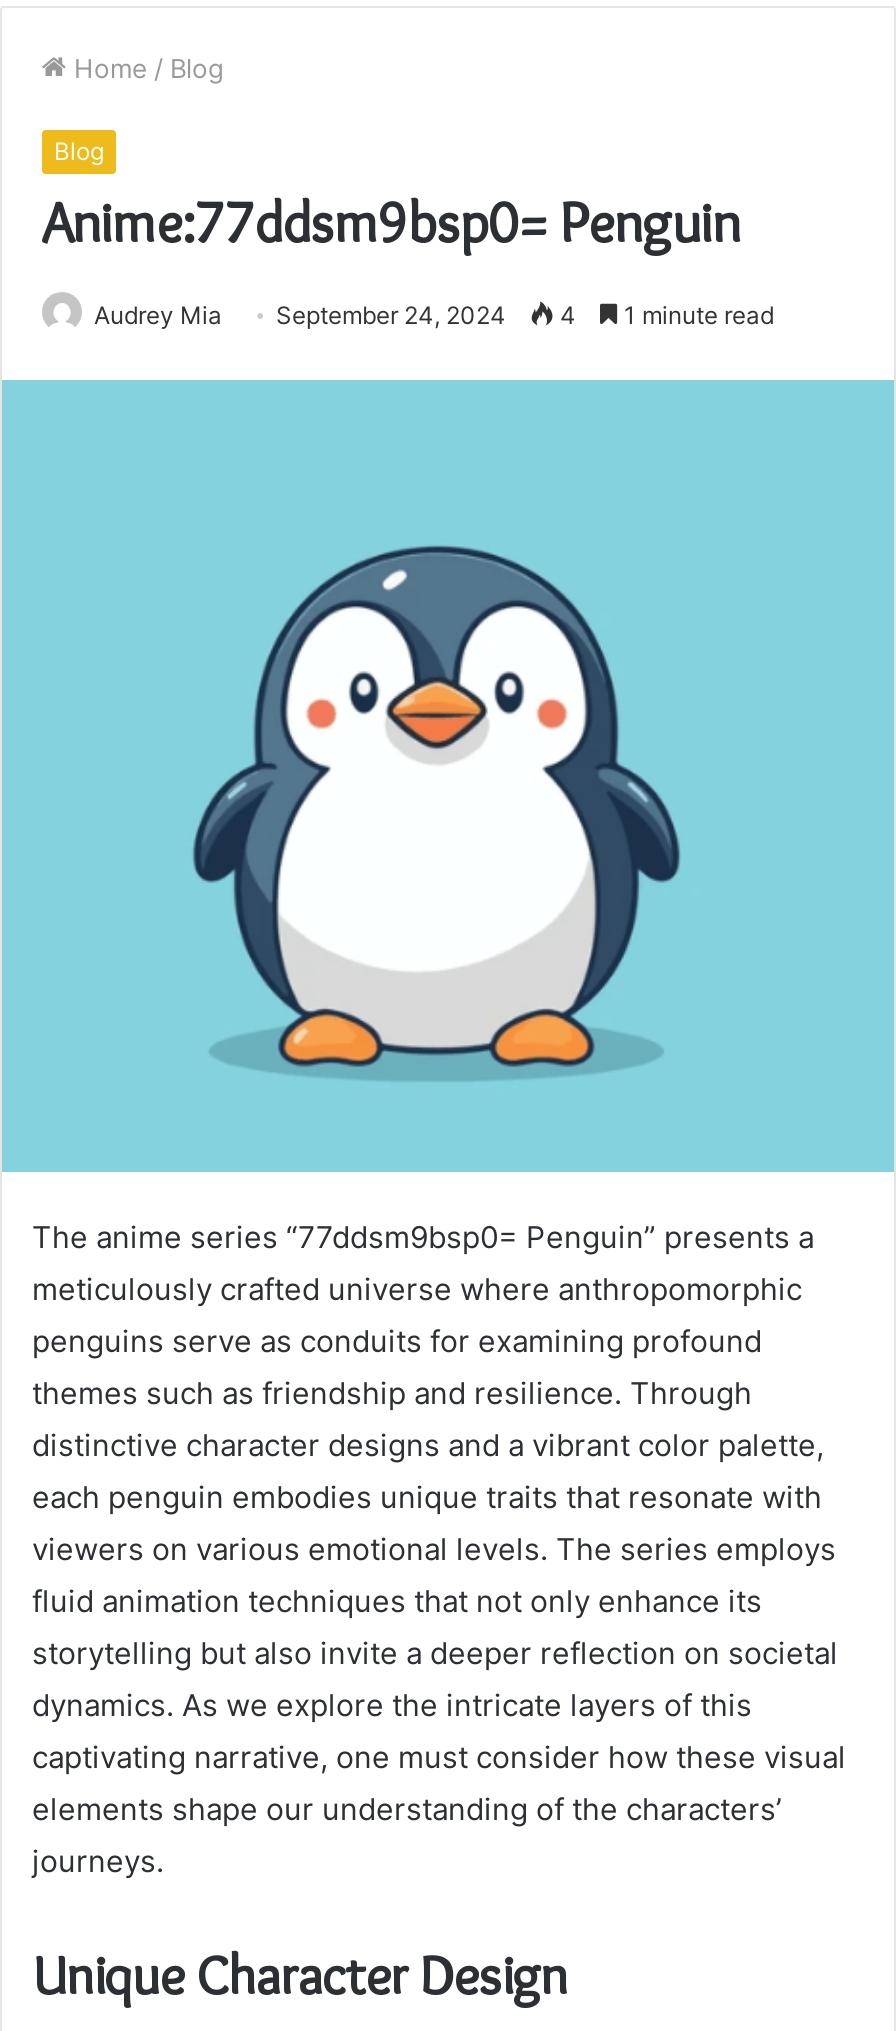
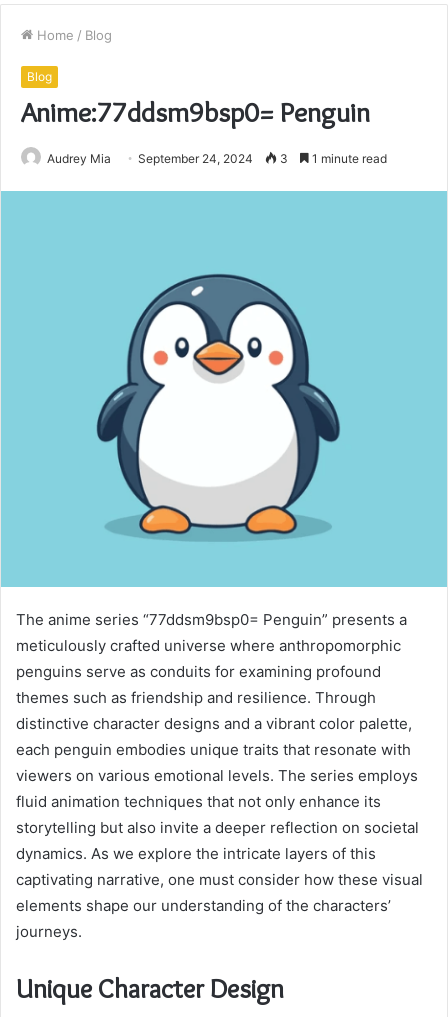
- Audrey Mia September 24, 2024 4 1 minute read
+ Audrey Mia September 24, 2024 3 1 minute read
